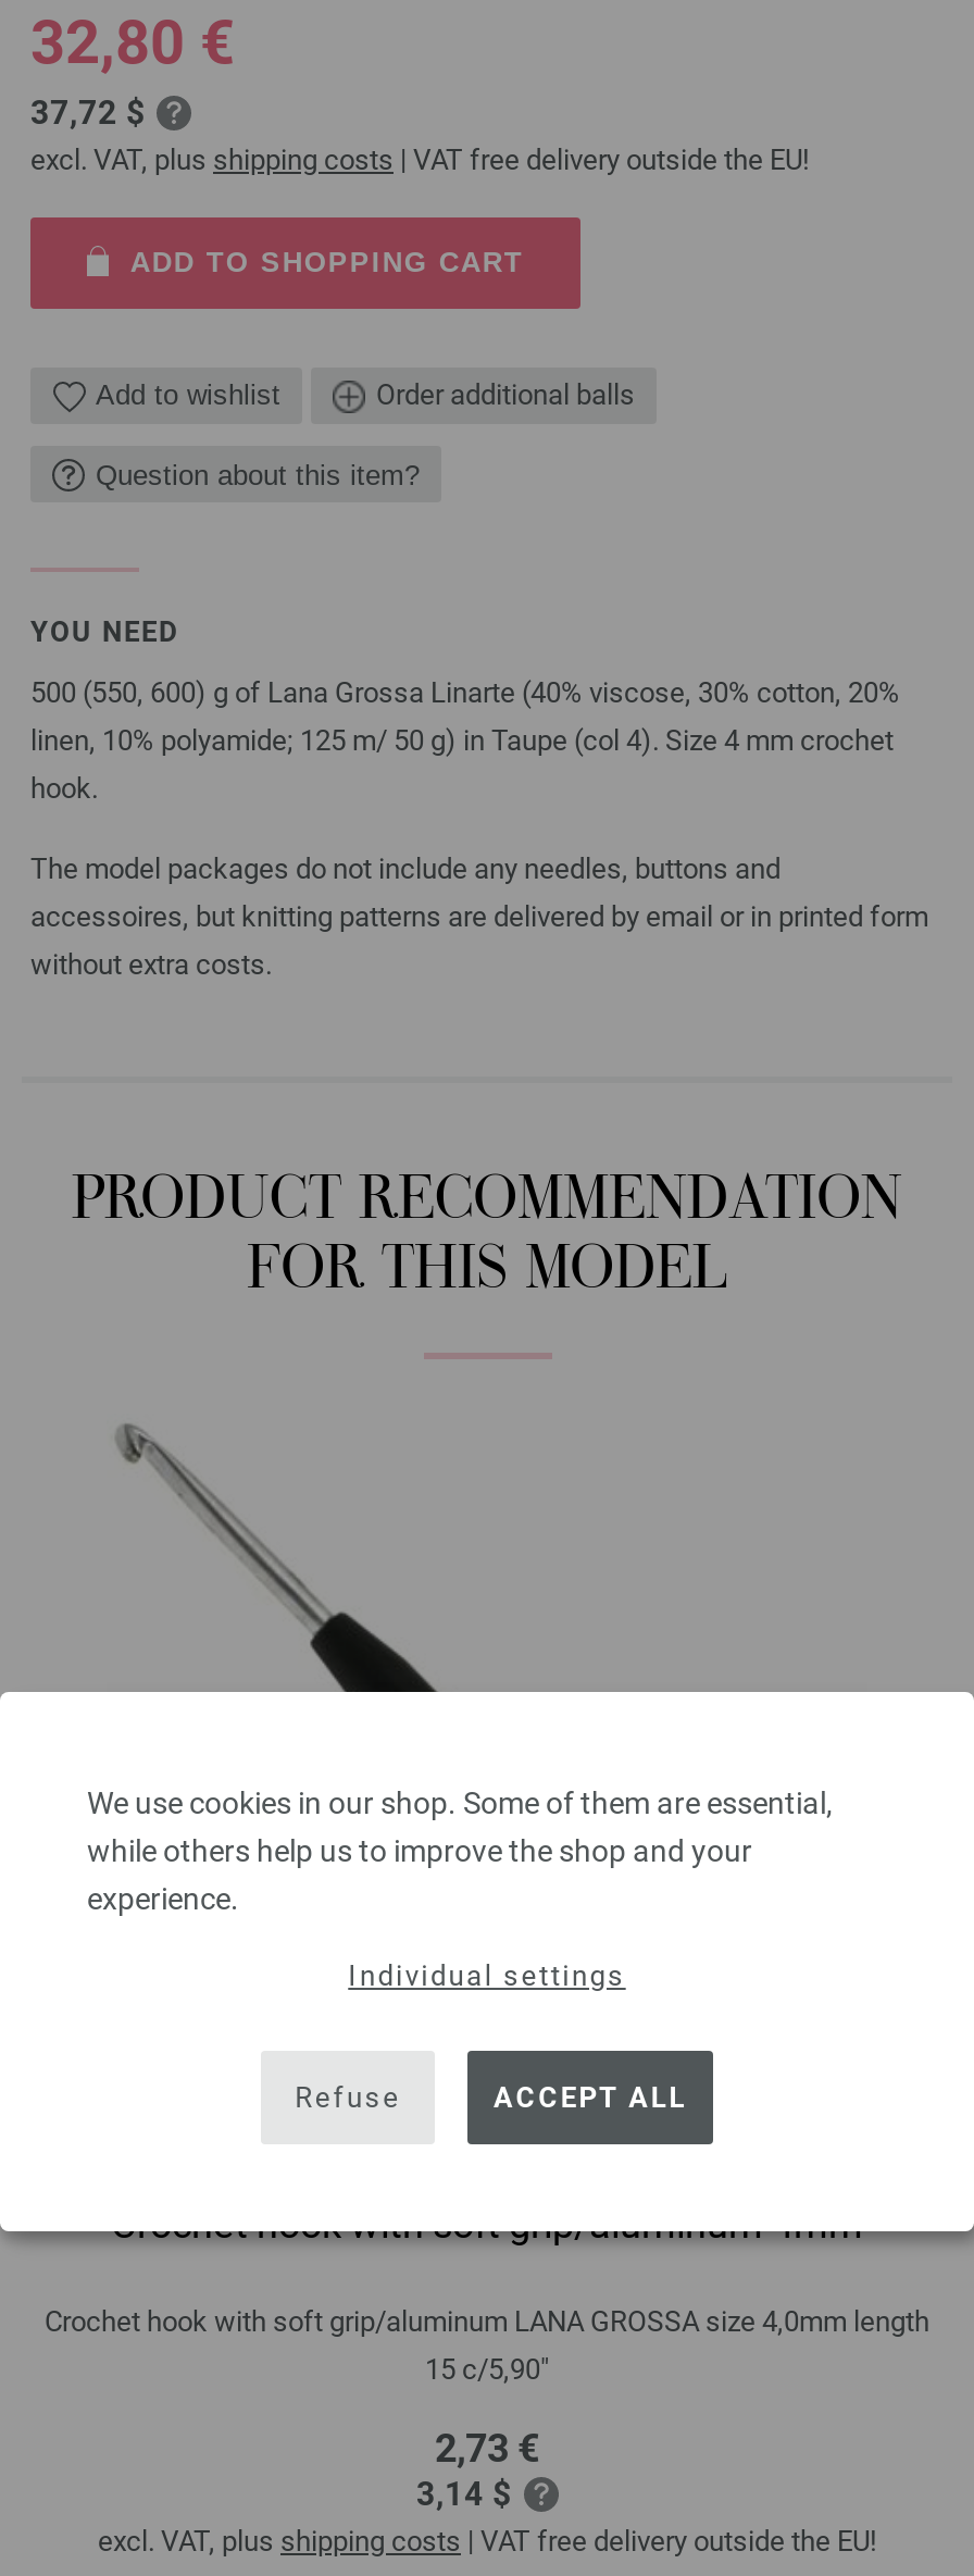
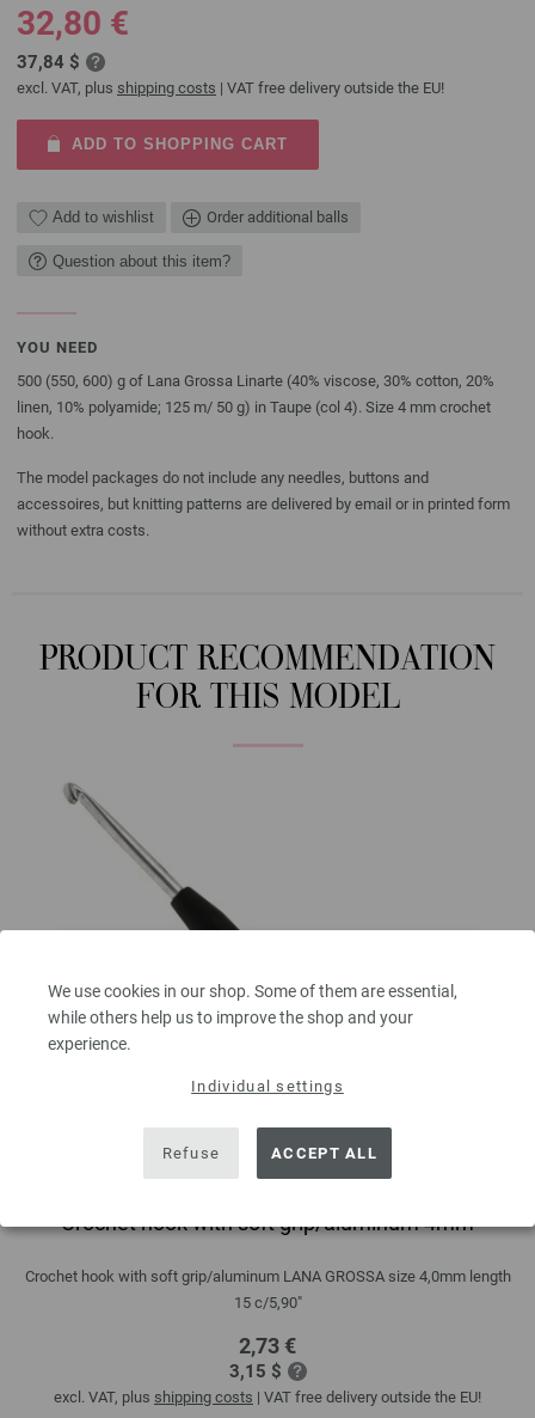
- 37,72 $
+ 37,84 $

- 3,14 $
+ 3,15 $
